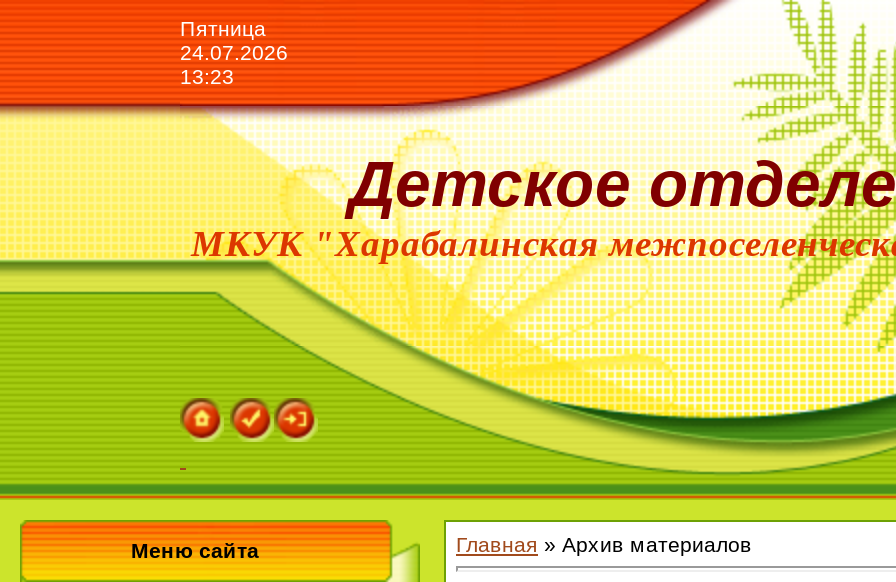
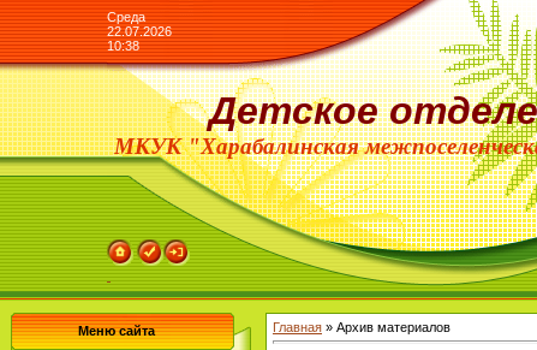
- Пятница
- 24.07.2026
- 13:23
+ Среда
+ 22.07.2026
+ 10:38
